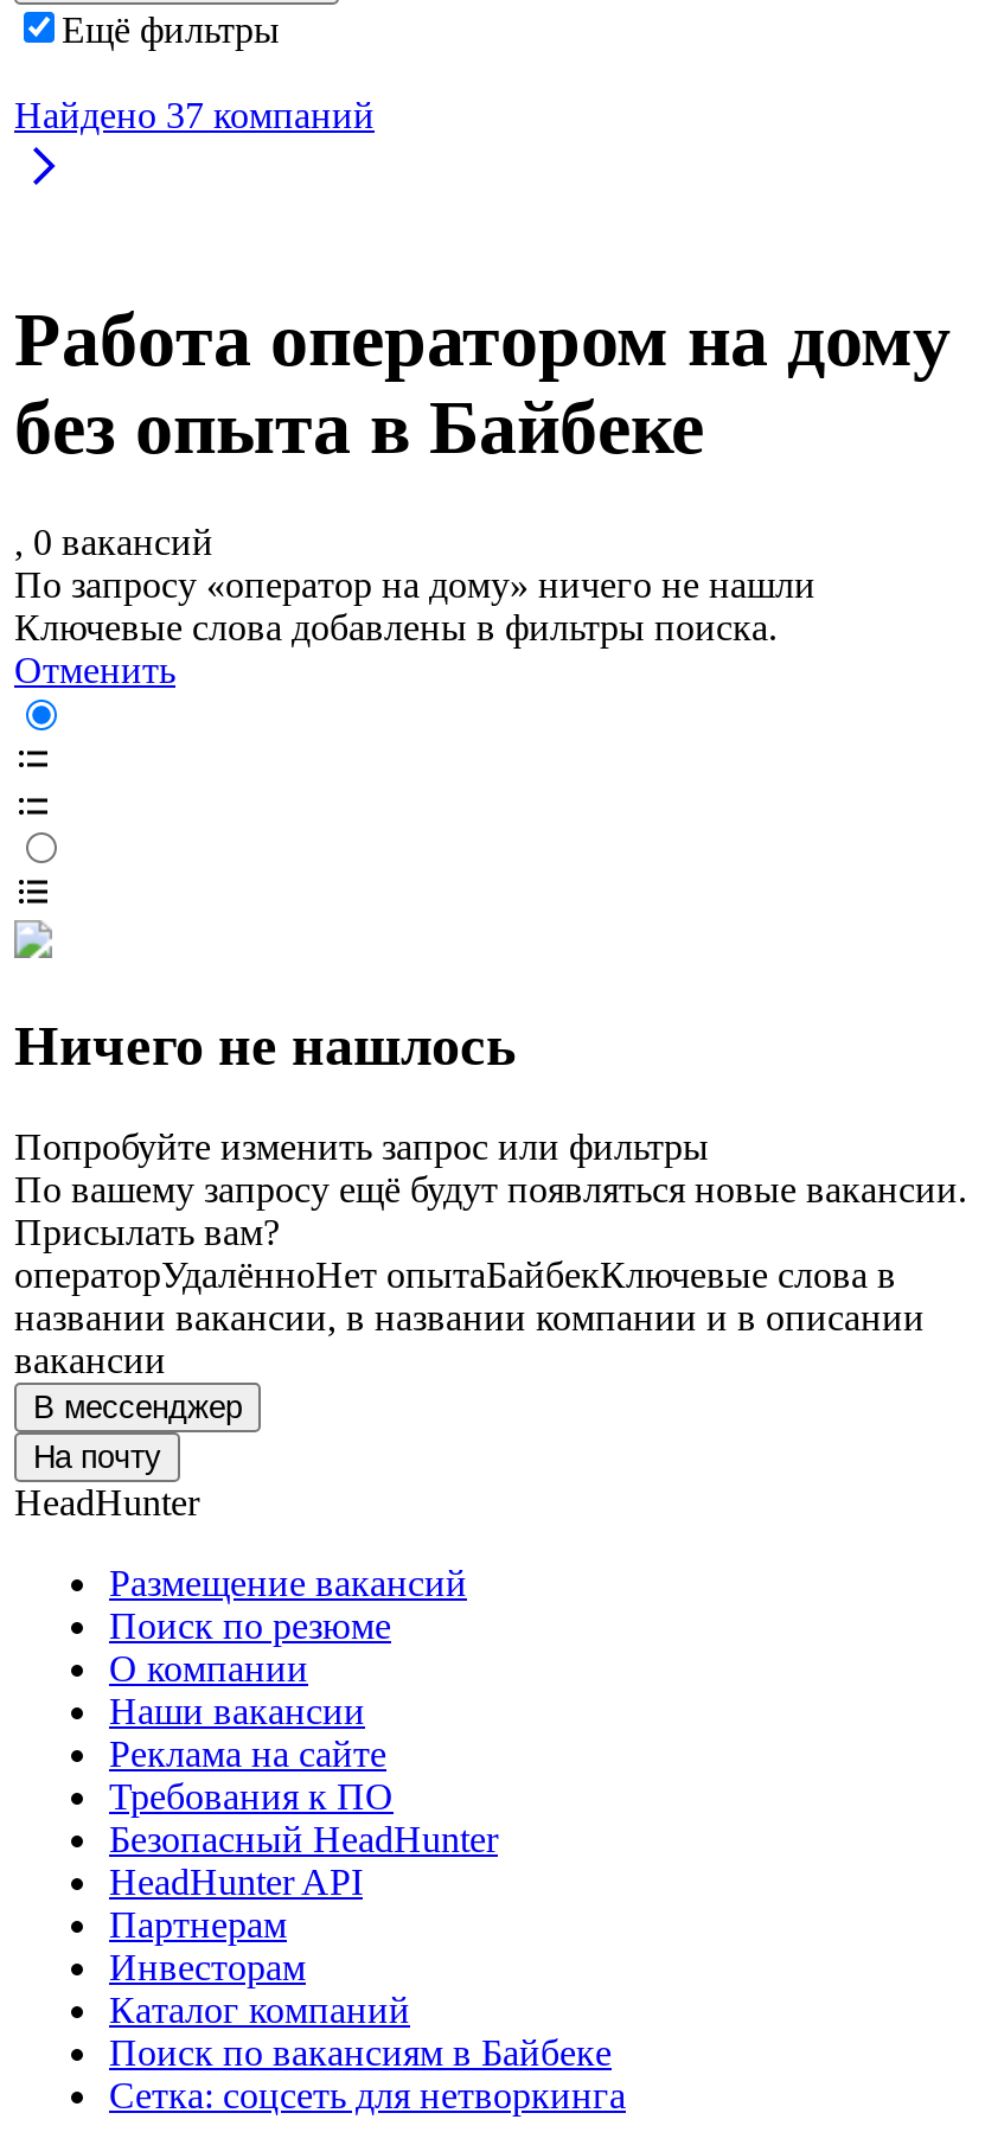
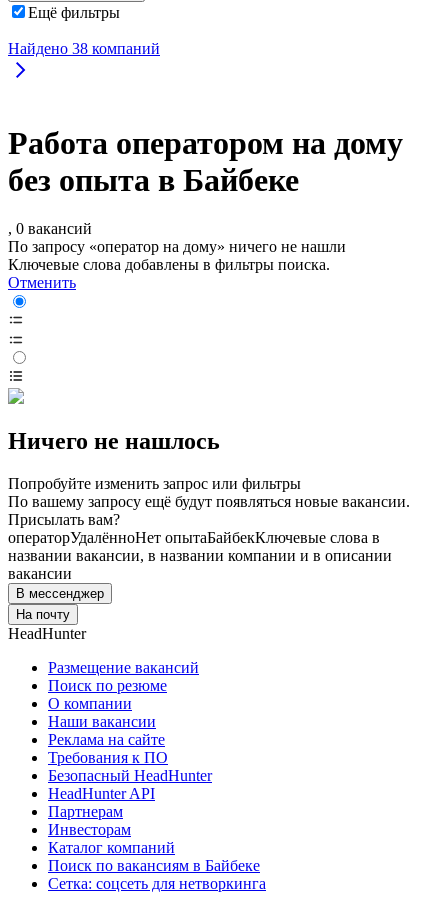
- Найдено 37 компаний
+ Найдено 38 компаний
